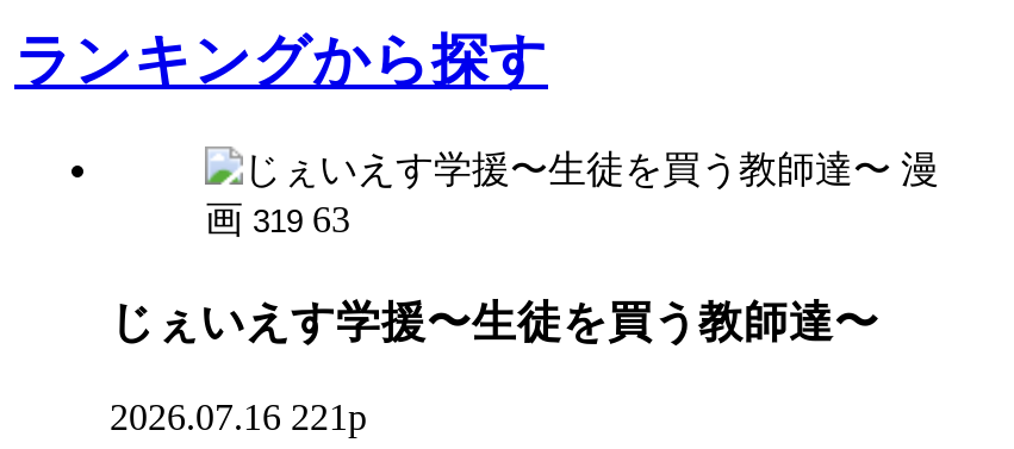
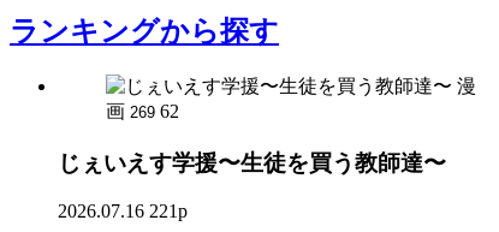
- 画 319 63
+ 画 269 62
